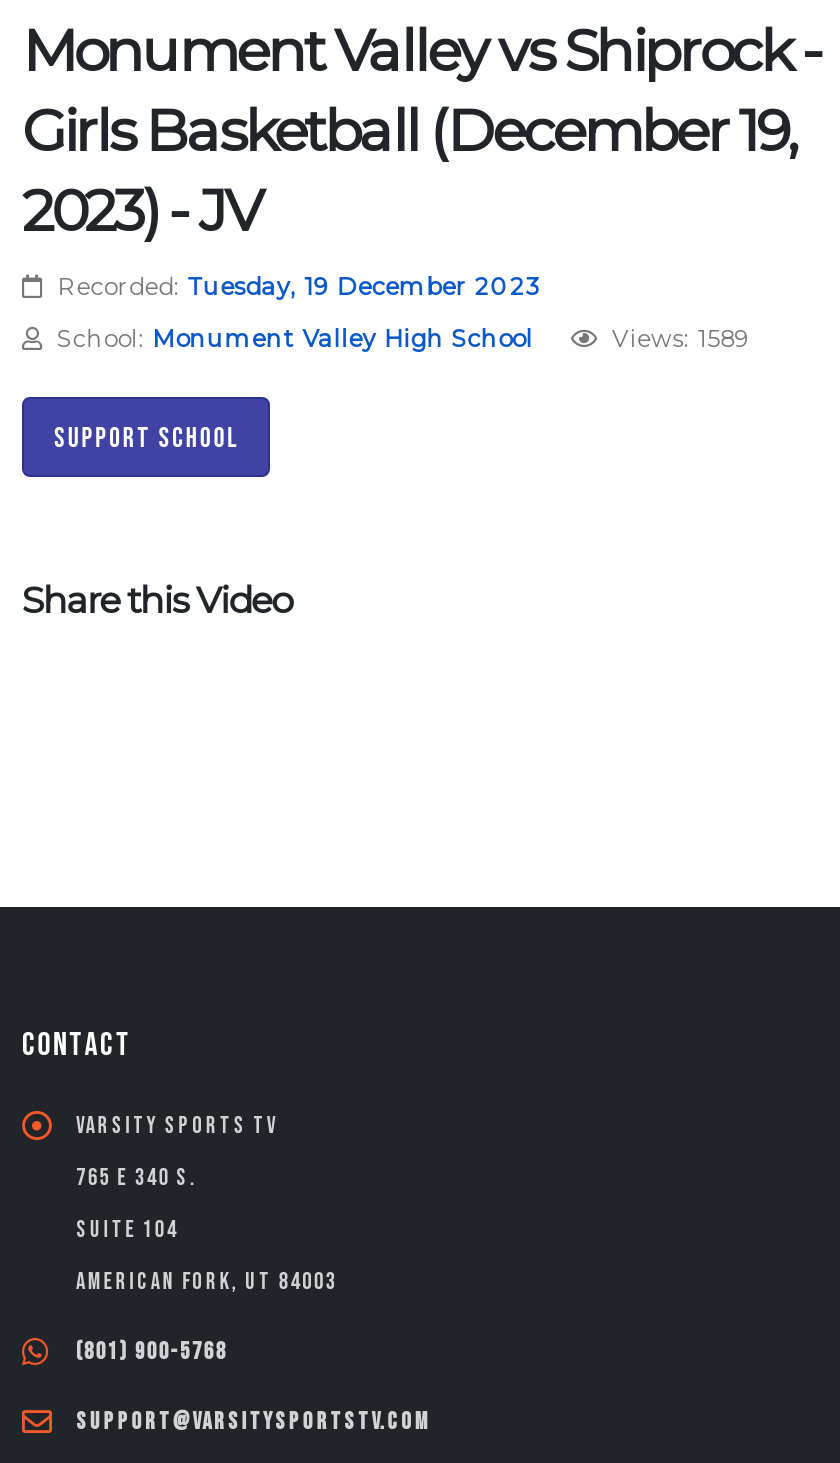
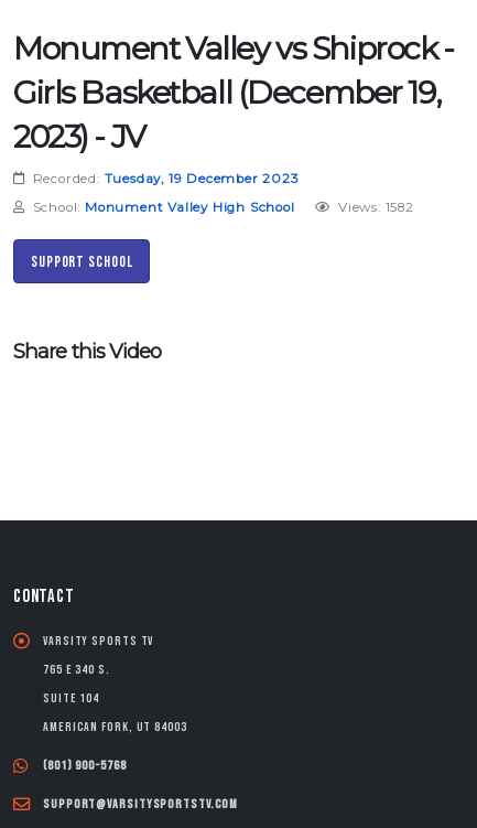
- Views: 1589
+ Views: 1582
